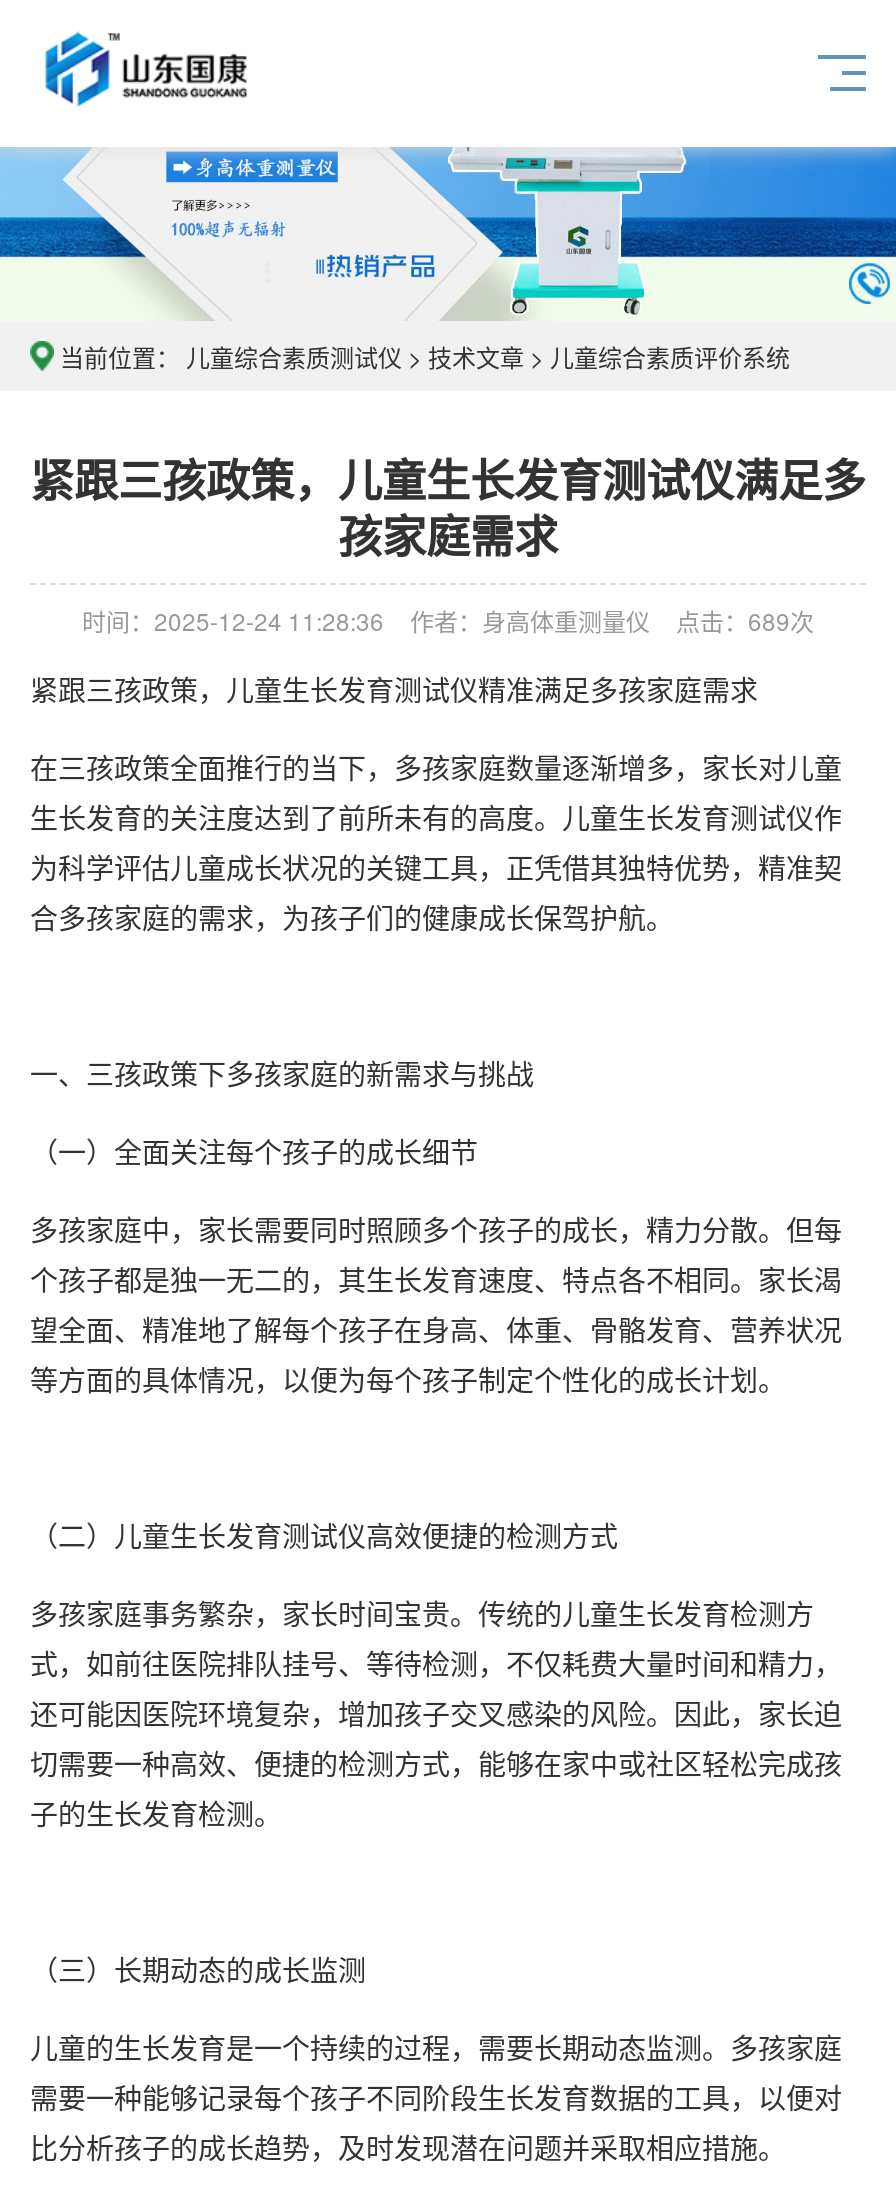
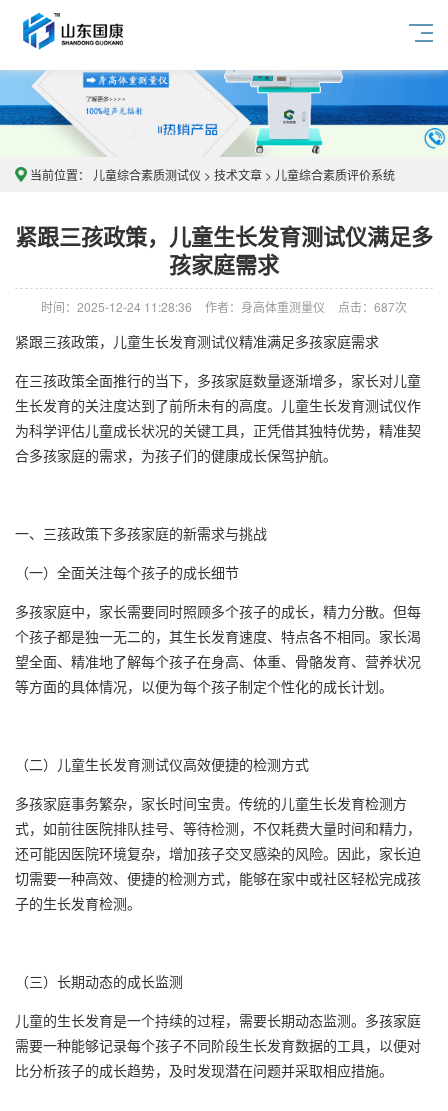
- 时间：2025-12-24 11:28:36 作者：身高体重测量仪 点击：689次
+ 时间：2025-12-24 11:28:36 作者：身高体重测量仪 点击：687次
